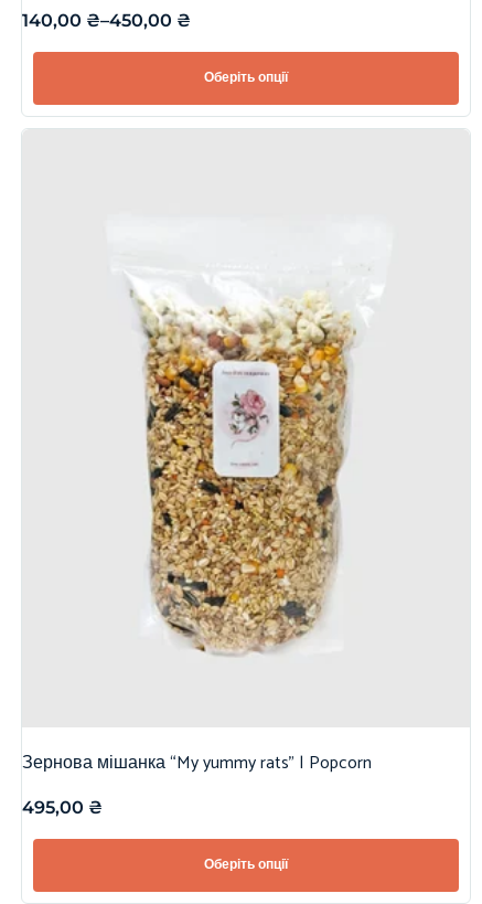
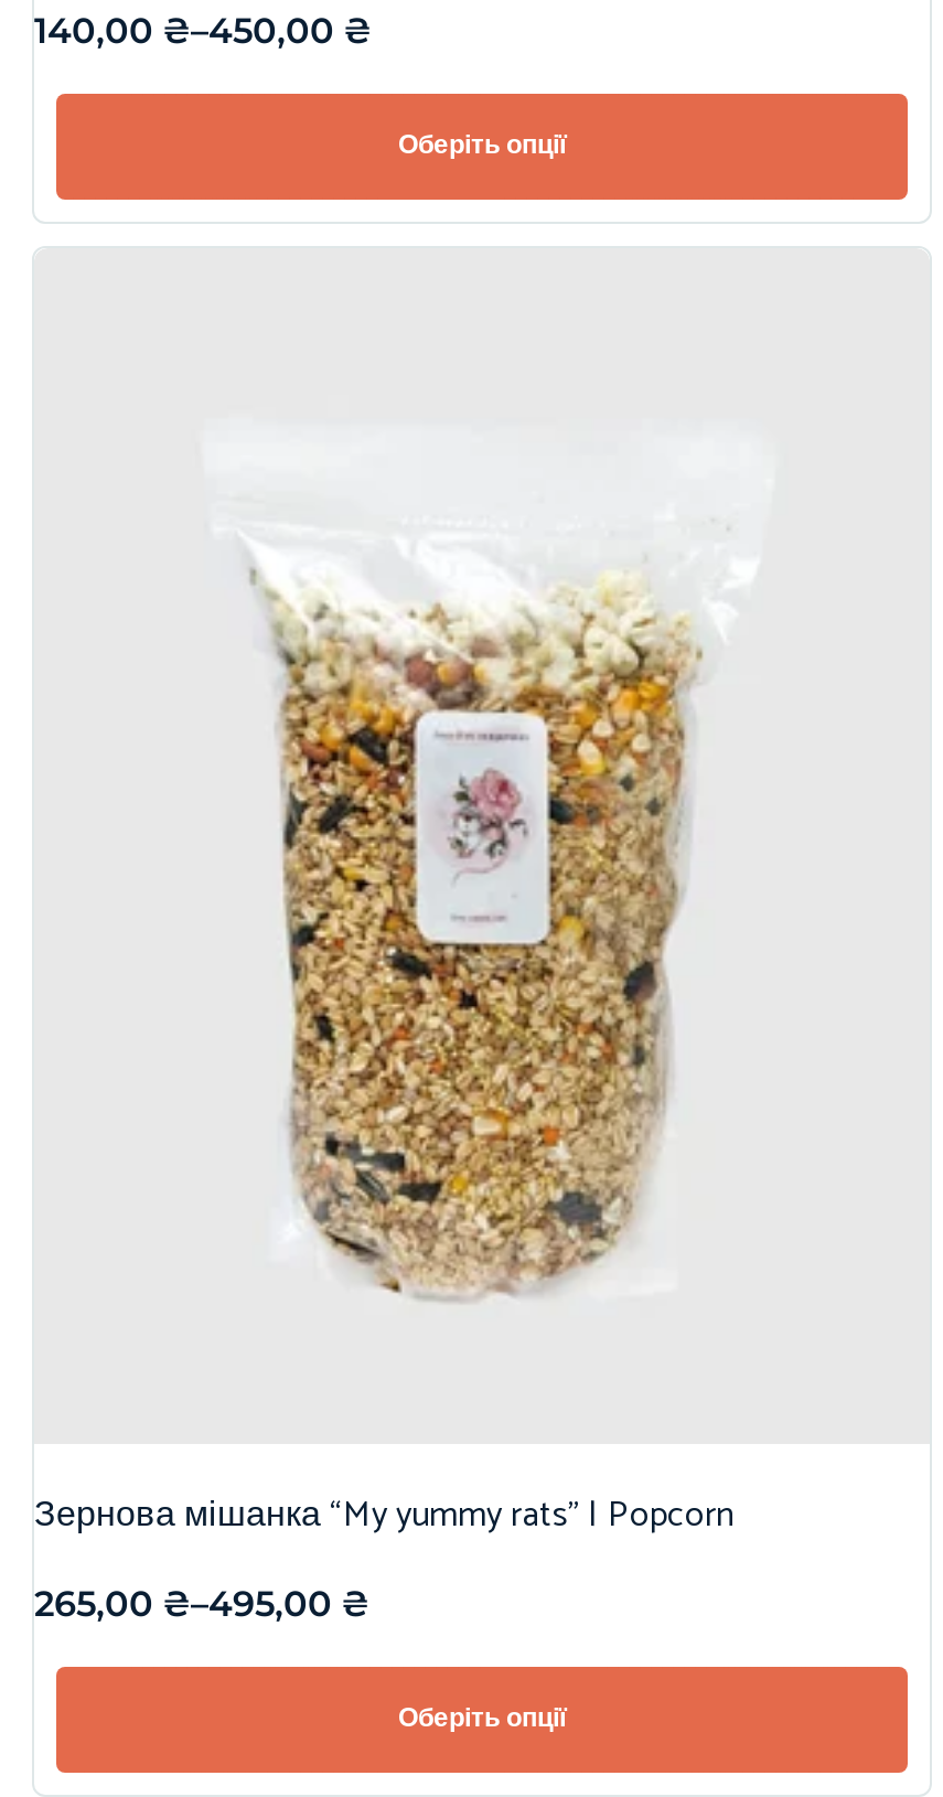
- 495,00 ₴
+ 265,00 ₴–495,00 ₴
